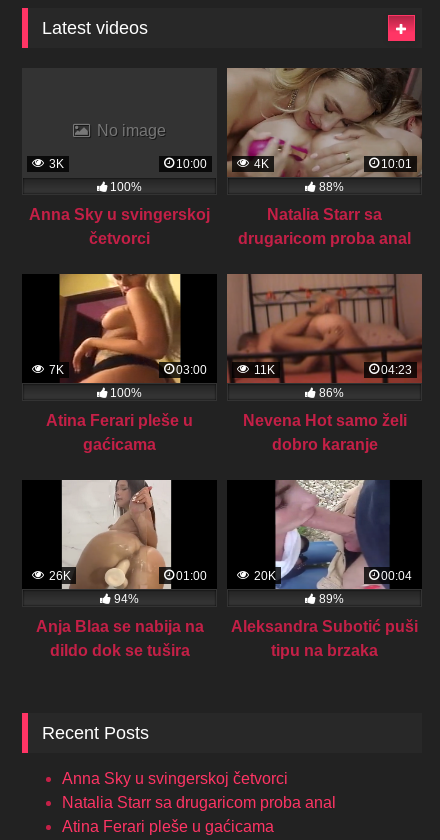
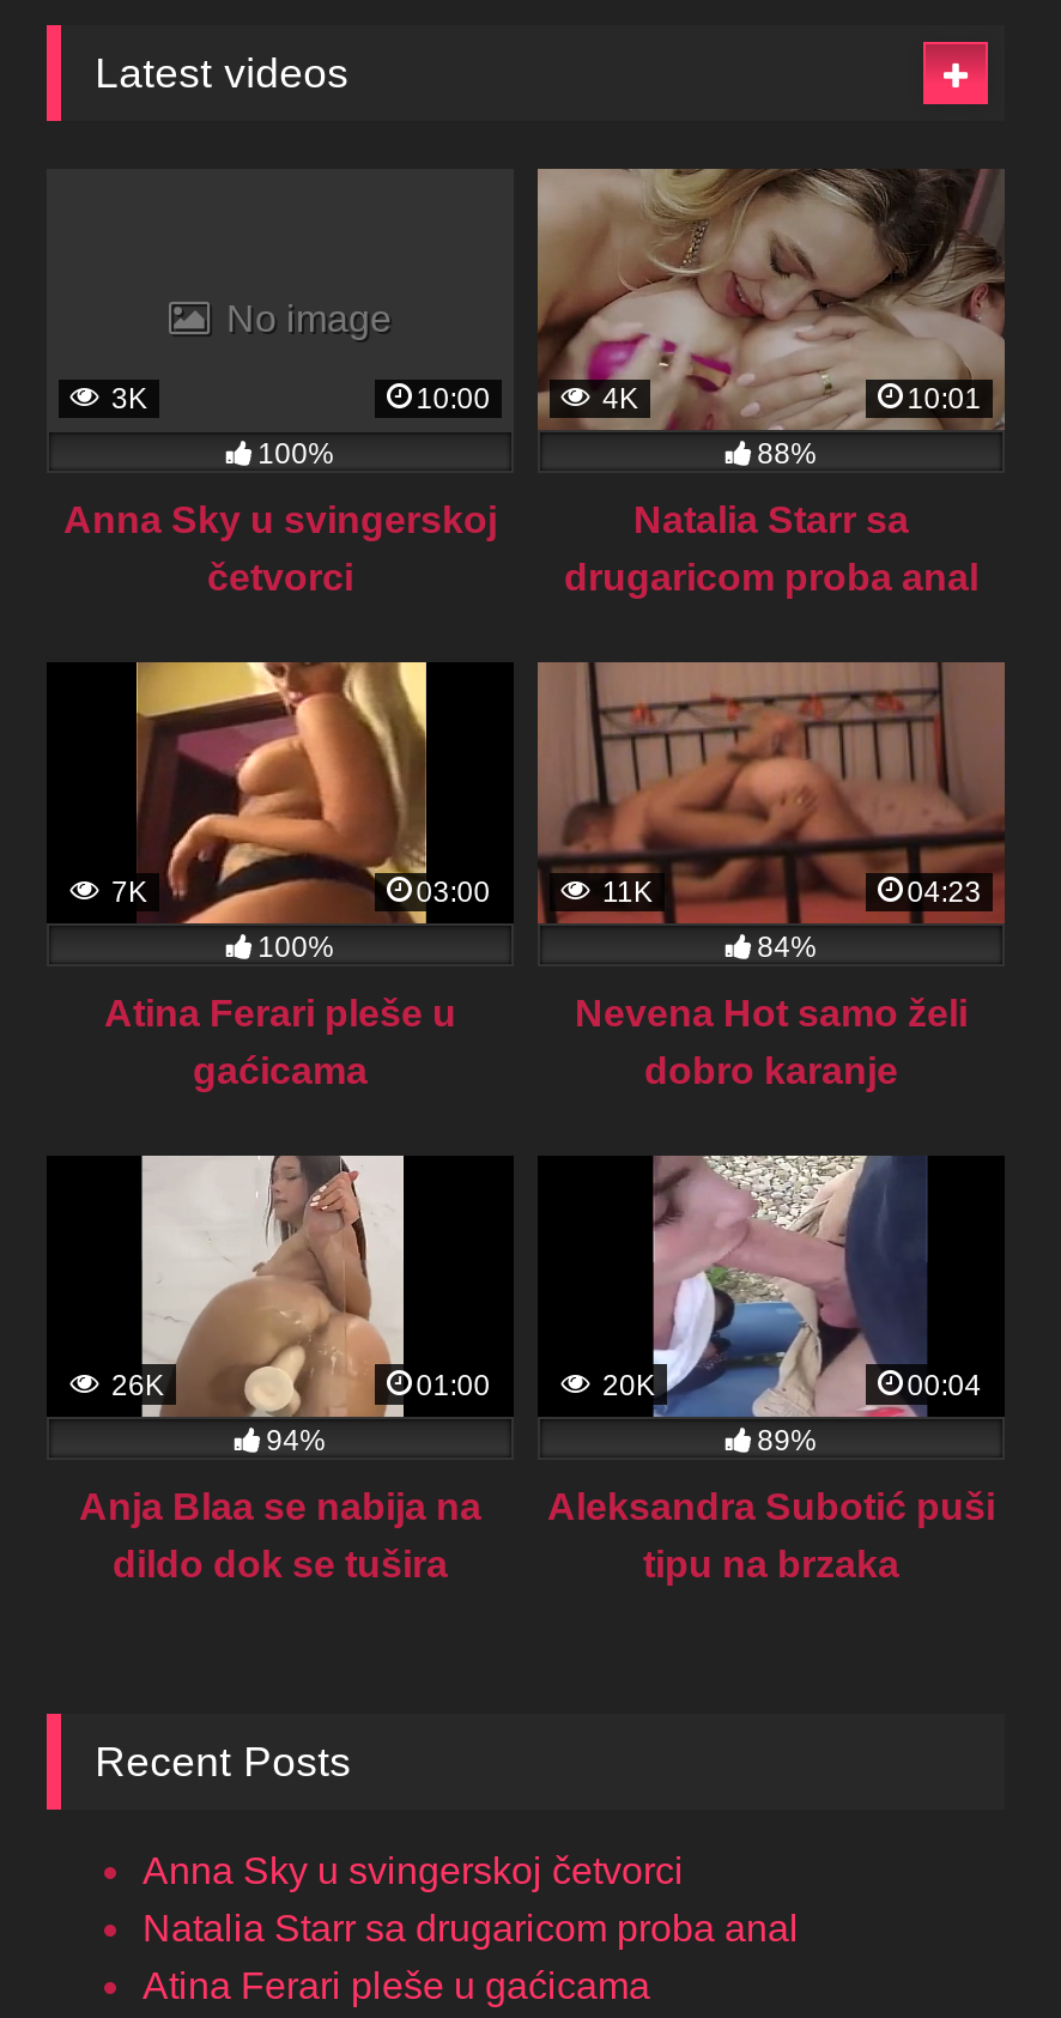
- 86%
+ 84%
